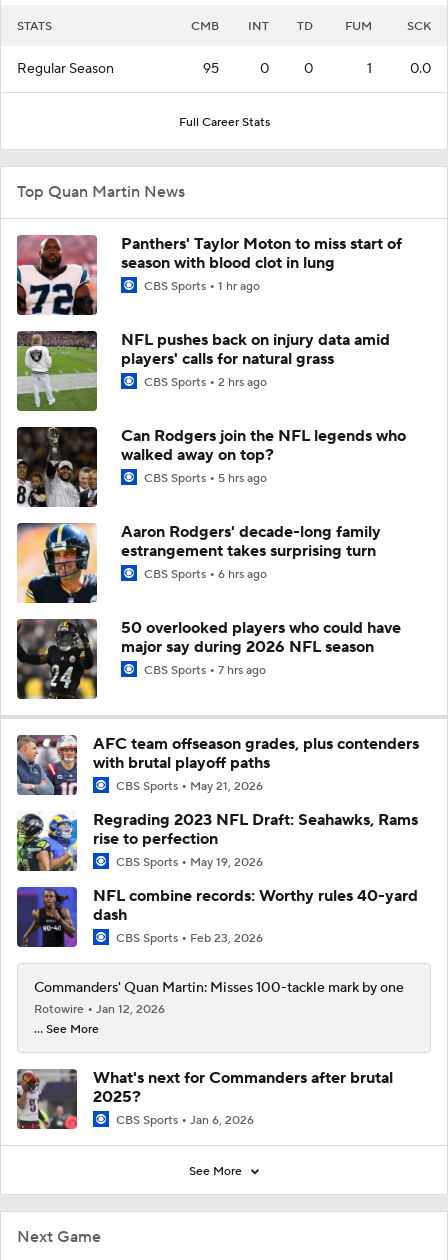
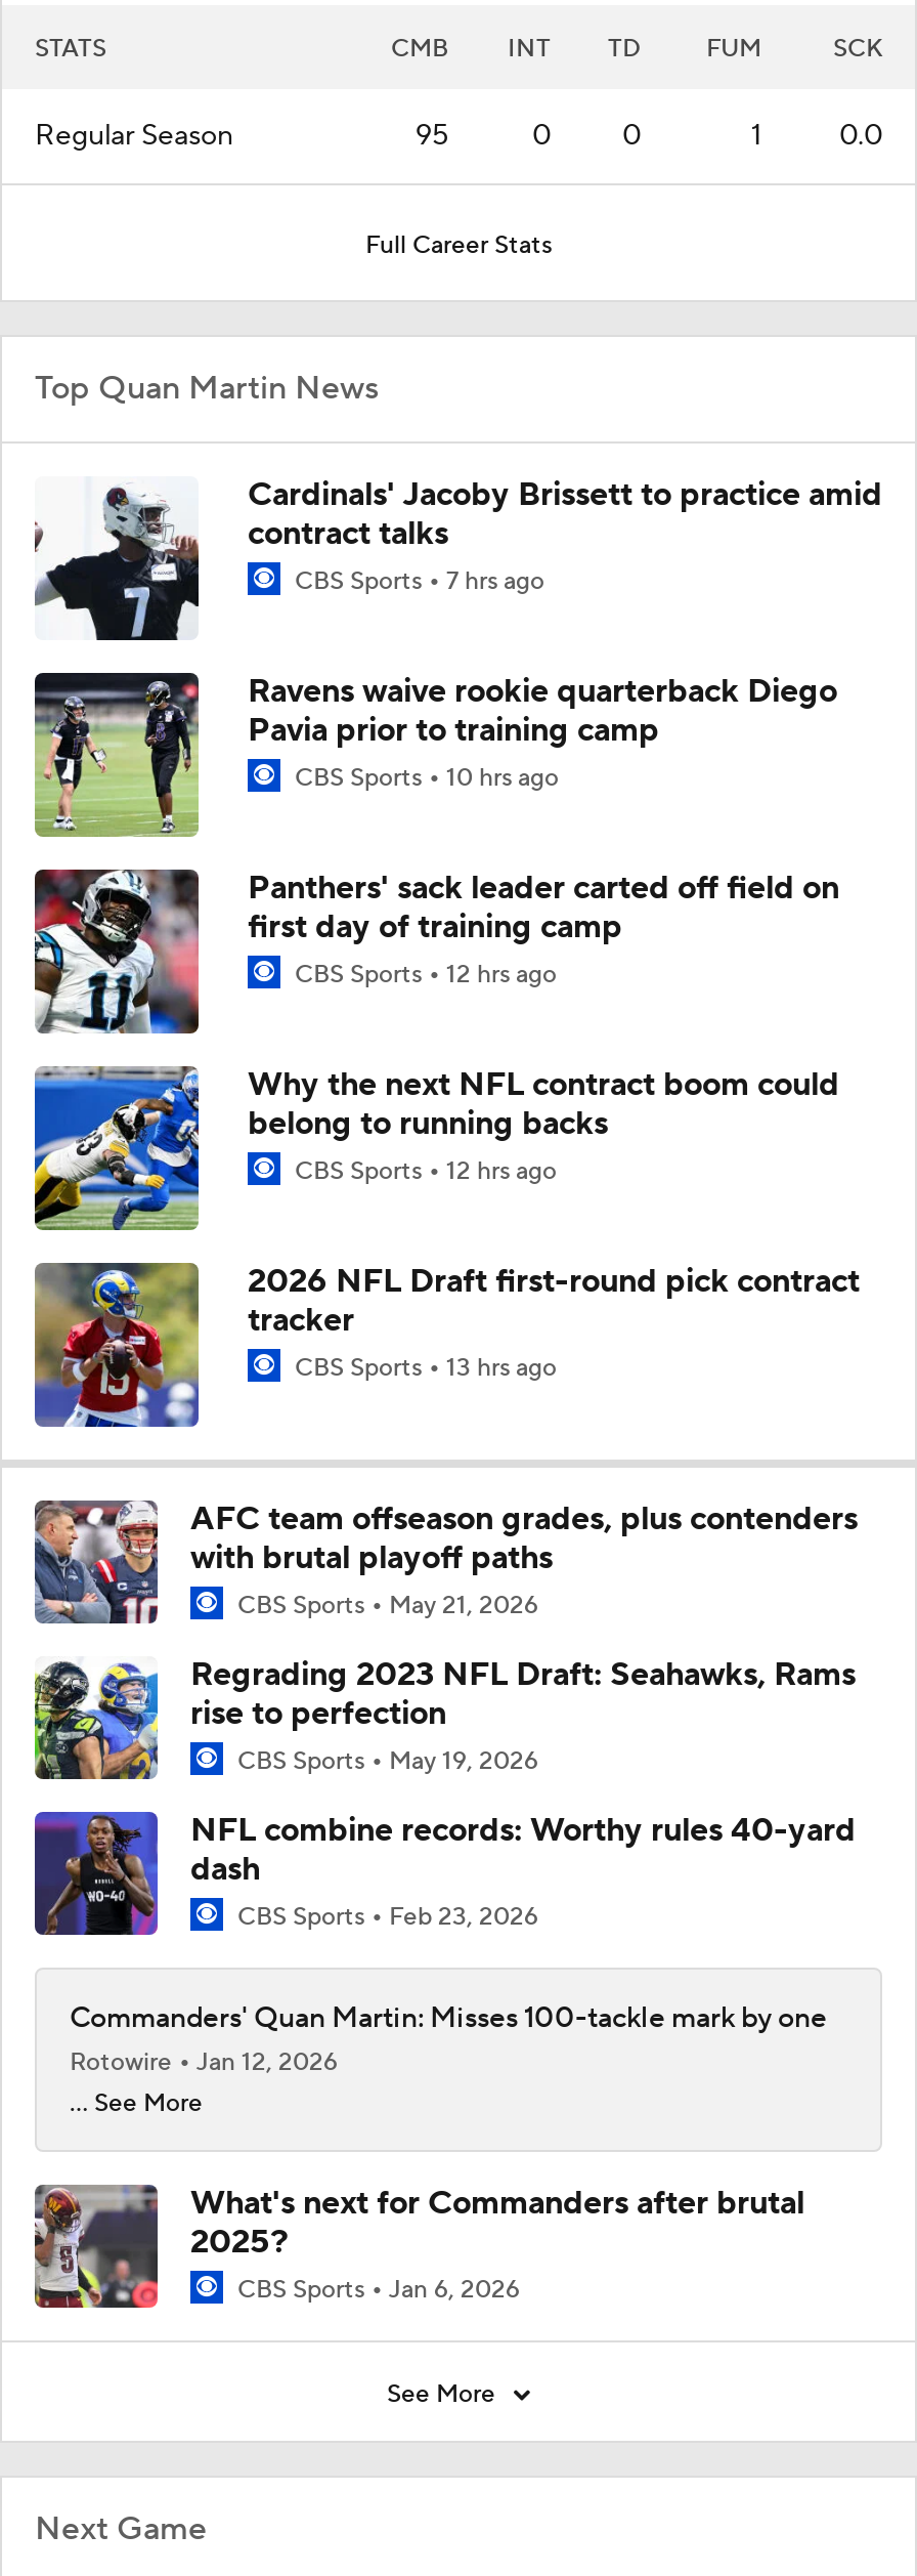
- [image]
- Panthers' Taylor Moton to miss start of
- season with blood clot in lung
- CBS Sports 1 hr ago
- NFL pushes back on injury data amid
- players' calls for natural grass
- CBS Sports 2 hrs ago
- Can Rodgers join the NFL legends who
- walked away on top?
- CBS Sports 5 hrs ago
- Aaron Rodgers' decade-long family
- estrangement takes surprising turn
- CBS Sports 6 hrs ago
- 50 overlooked players who could have
- major say during 2026 NFL season
+ [image]
+ Cardinals' Jacoby Brissett to practice amid
+ contract talks

- [image]
+ [image]

- [image]
+ [image]

- [image]
+ [image]

- [image]
+ [image]

moved up: CBS Sports 7 hrs ago

+ Ravens waive rookie quarterback Diego
+ Pavia prior to training camp
+ CBS Sports 10 hrs ago
+ Panthers' sack leader carted off field on
+ first day of training camp
+ CBS Sports 12 hrs ago
+ Why the next NFL contract boom could
+ belong to running backs
+ CBS Sports 12 hrs ago
+ 2026 NFL Draft first-round pick contract
+ tracker
+ CBS Sports 13 hrs ago
